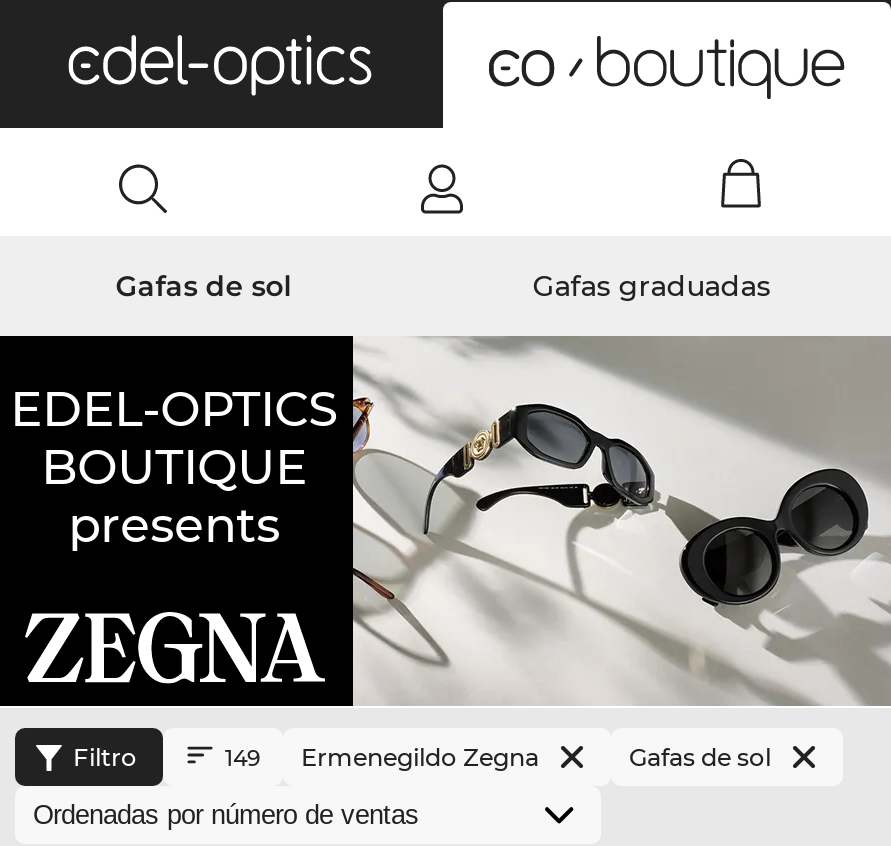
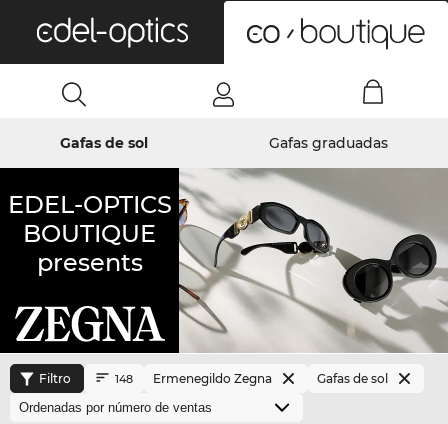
- 149 Ermenegildo Zegna
+ 148 Ermenegildo Zegna
